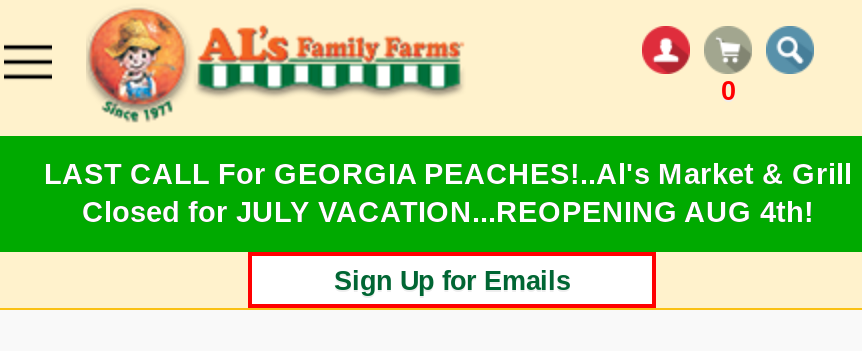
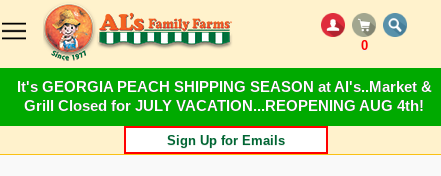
- LAST CALL For GEORGIA PEACHES!..Al's Market & Grill
- Closed for JULY VACATION...REOPENING AUG 4th!
+ It's GEORGIA PEACH SHIPPING SEASON at Al's..Market &
+ Grill Closed for JULY VACATION...REOPENING AUG 4th!
